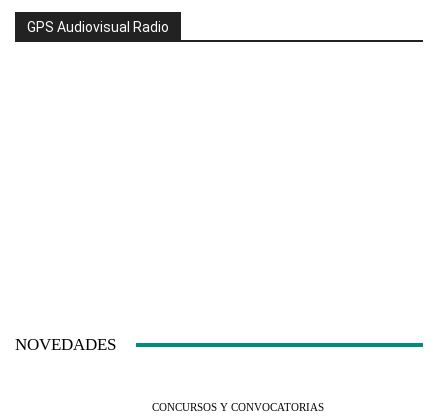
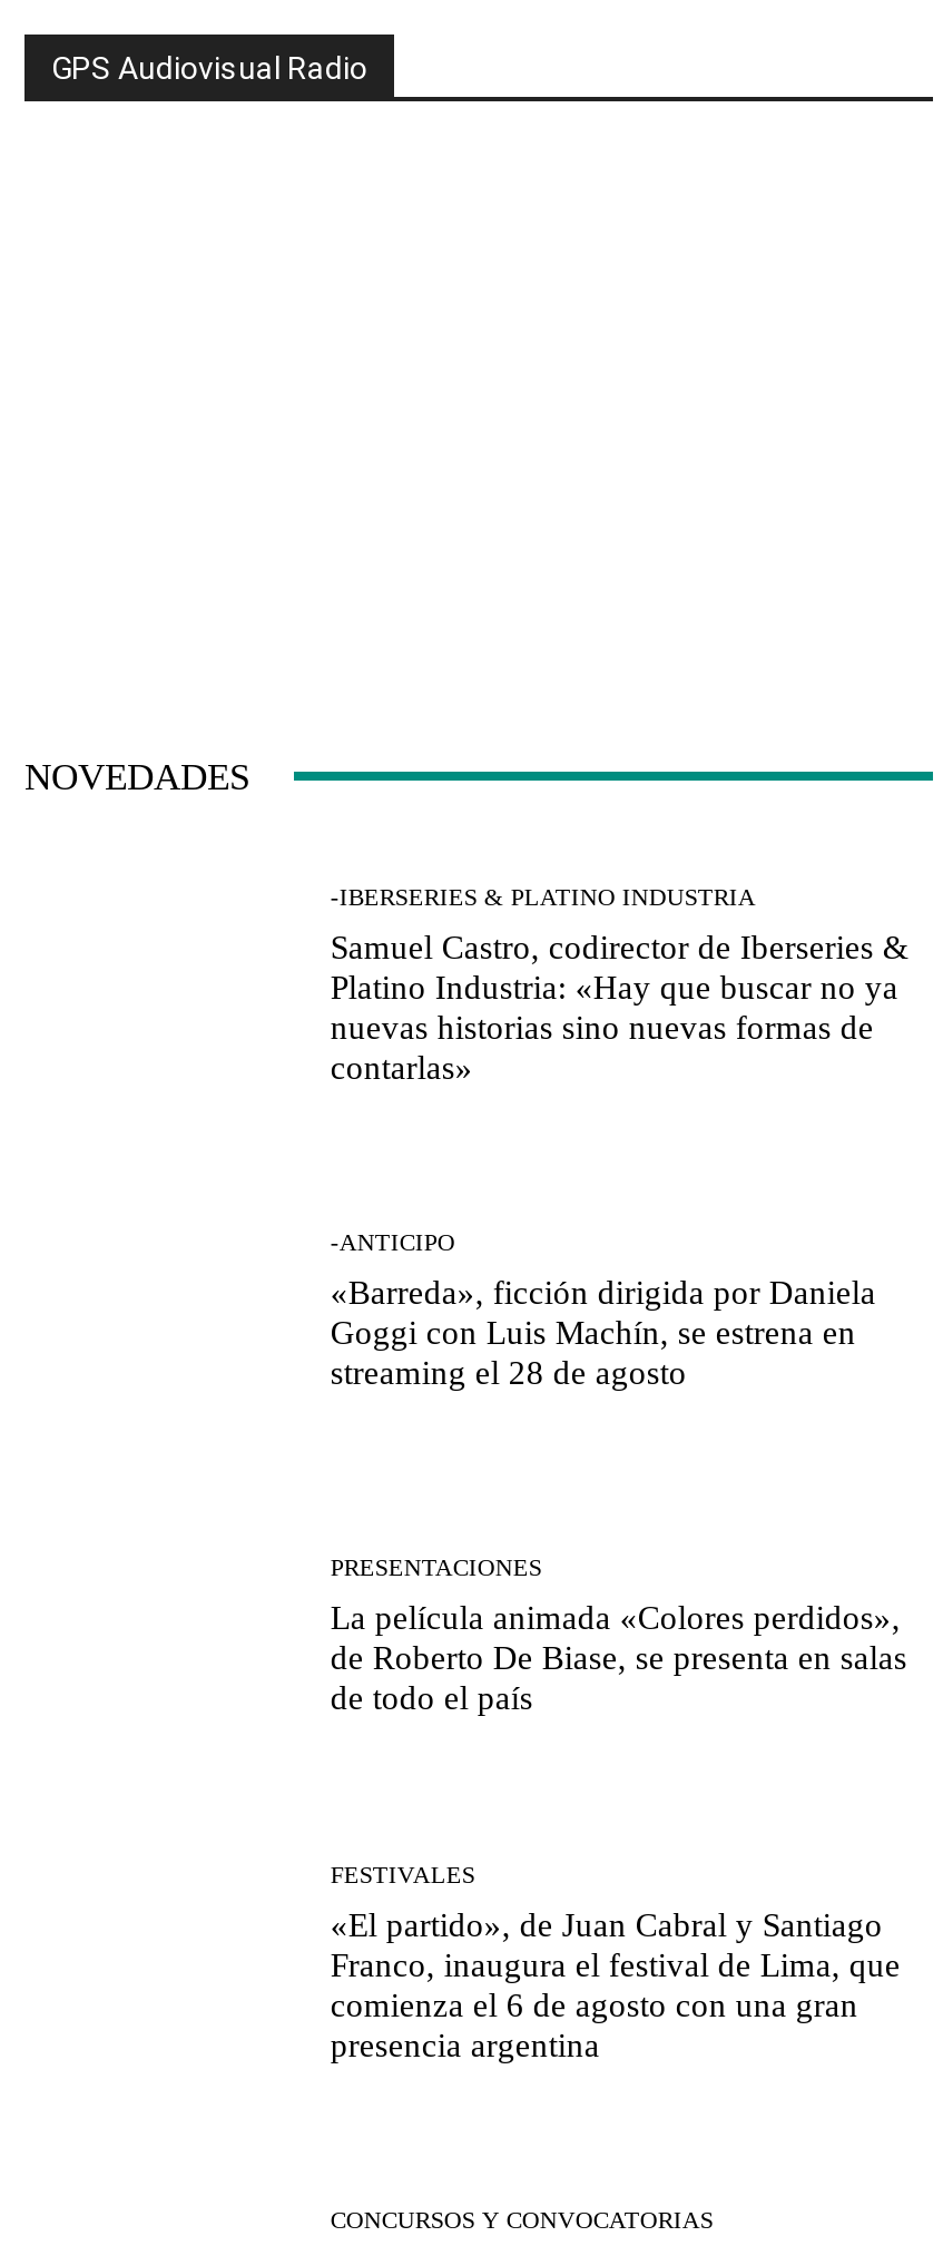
+ -IBERSERIES & PLATINO INDUSTRIA
+ Samuel Castro, codirector de Iberseries &
+ Platino Industria: «Hay que buscar no ya
+ nuevas historias sino nuevas formas de
+ contarlas»

+ -ANTICIPO
+ «Barreda», ficción dirigida por Daniela
+ Goggi con Luis Machín, se estrena en
+ streaming el 28 de agosto

+ PRESENTACIONES
+ La película animada «Colores perdidos»,
+ de Roberto De Biase, se presenta en salas
+ de todo el país

+ FESTIVALES
+ «El partido», de Juan Cabral y Santiago
+ Franco, inaugura el festival de Lima, que
+ comienza el 6 de agosto con una gran
+ presencia argentina
